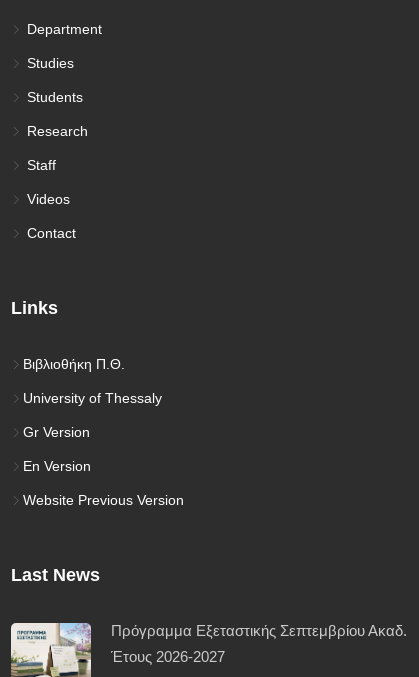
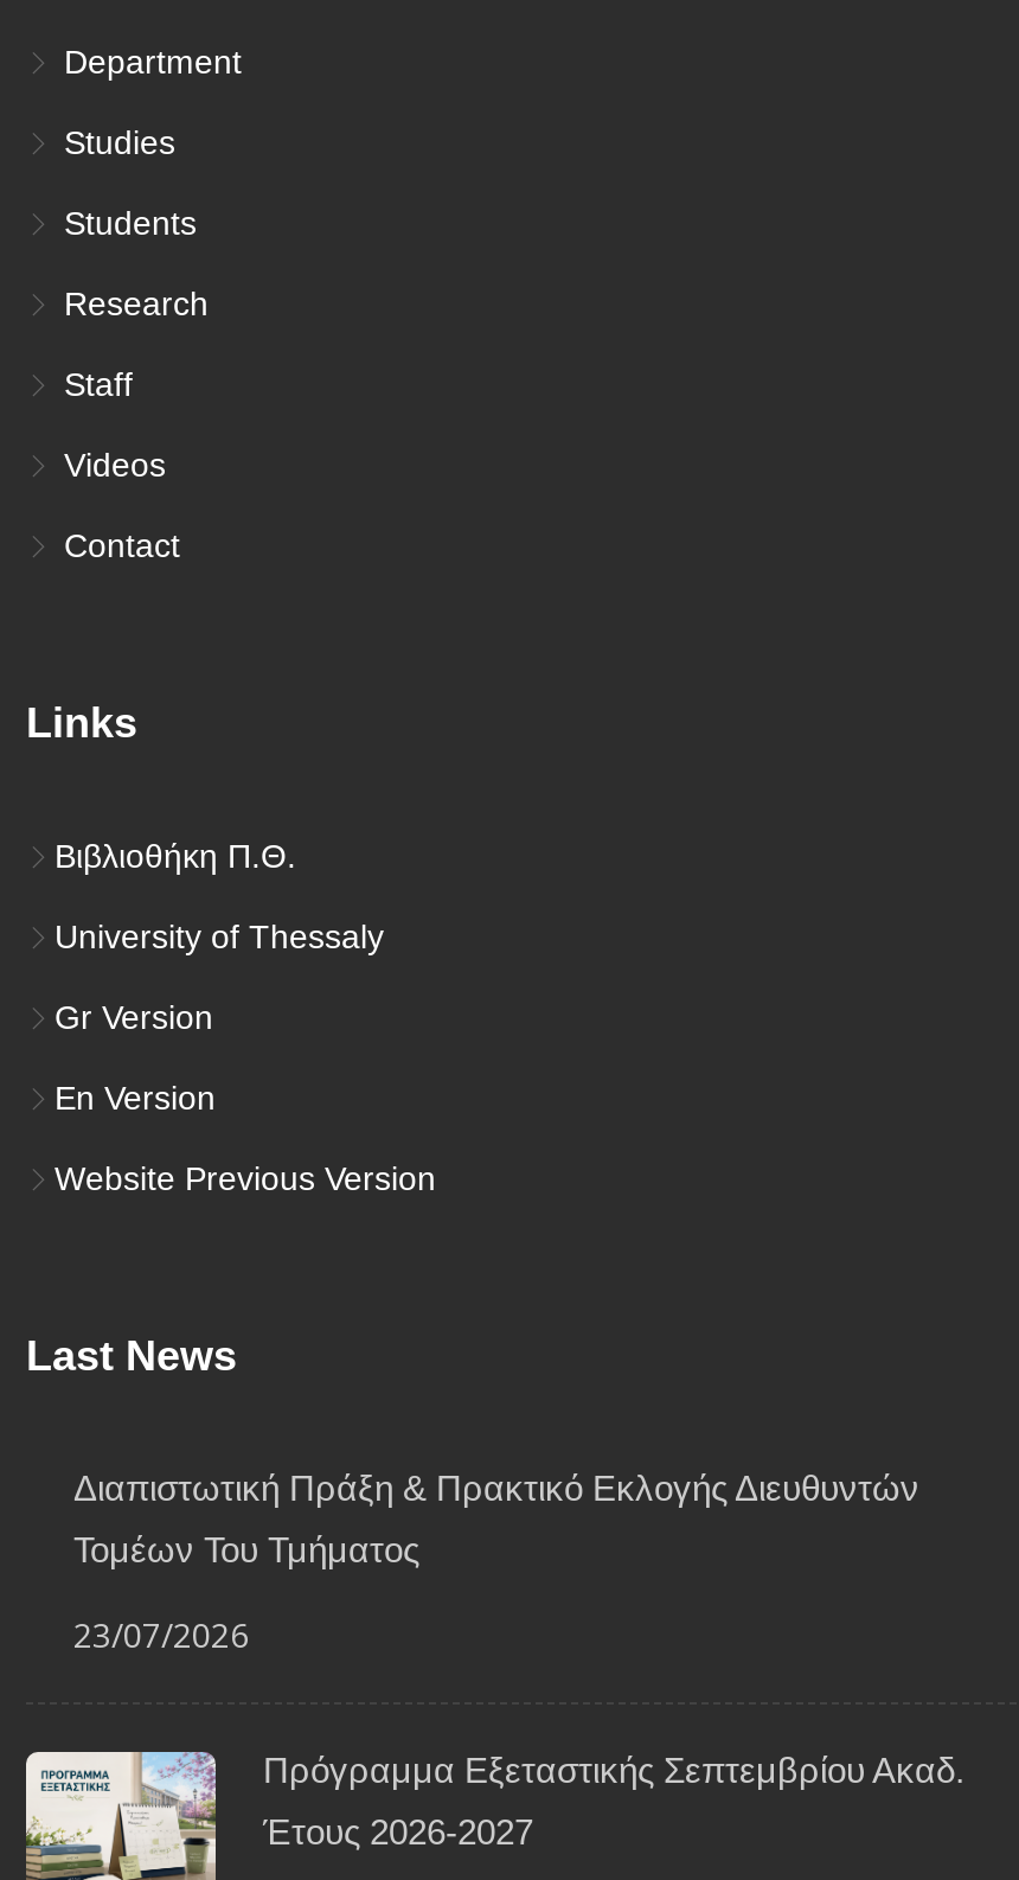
+ Διαπιστωτική Πράξη & Πρακτικό Εκλογής Διευθυντών
+ Τομέων Του Τμήματος
+ 23/07/2026
